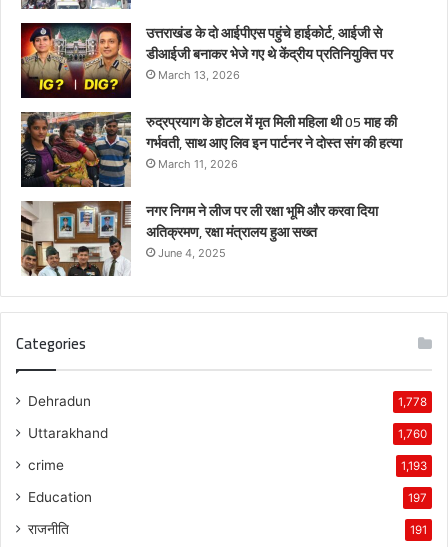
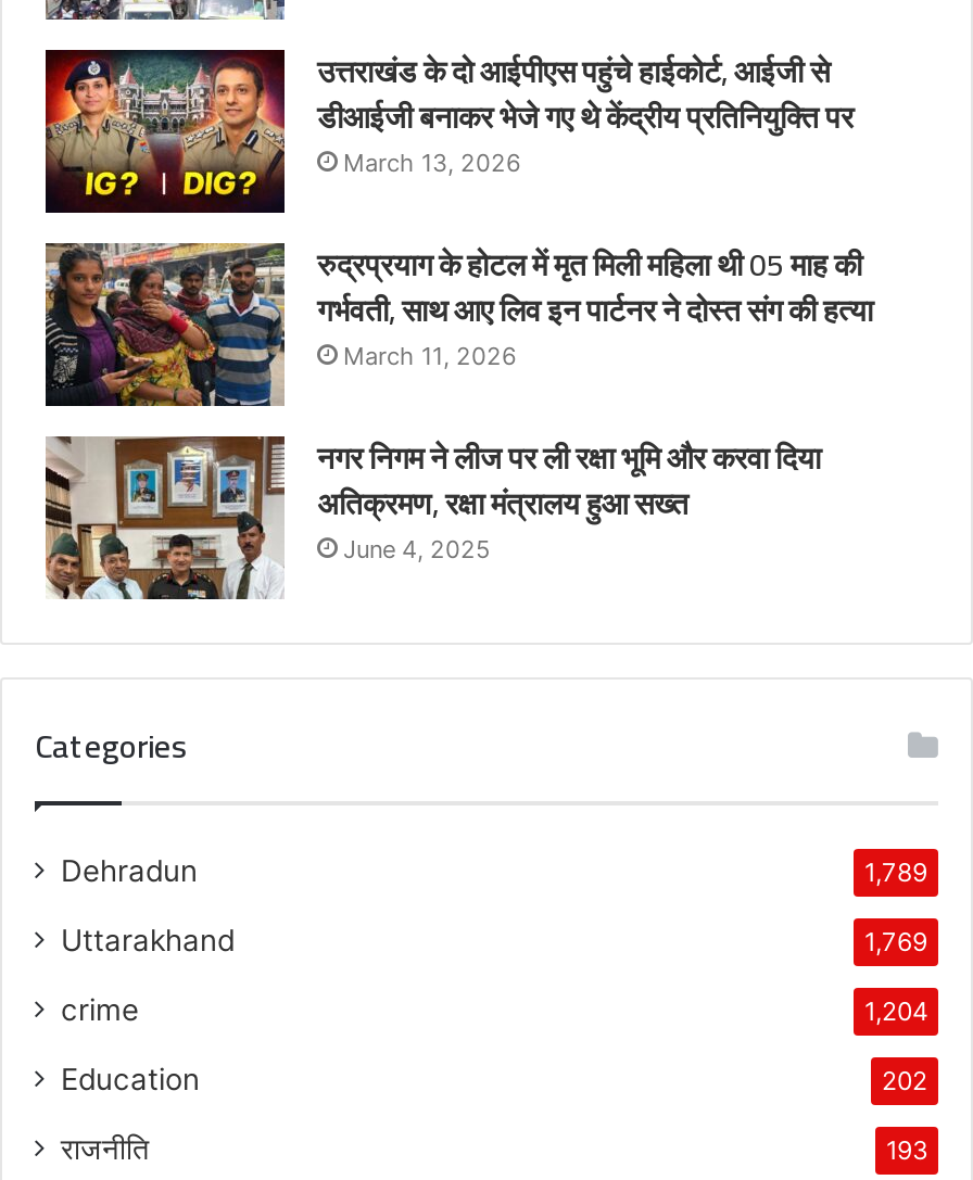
- 1,778
+ 1,789

- 1,760
+ 1,769

- 1,193
+ 1,204

- 197
+ 202

- 191
+ 193
